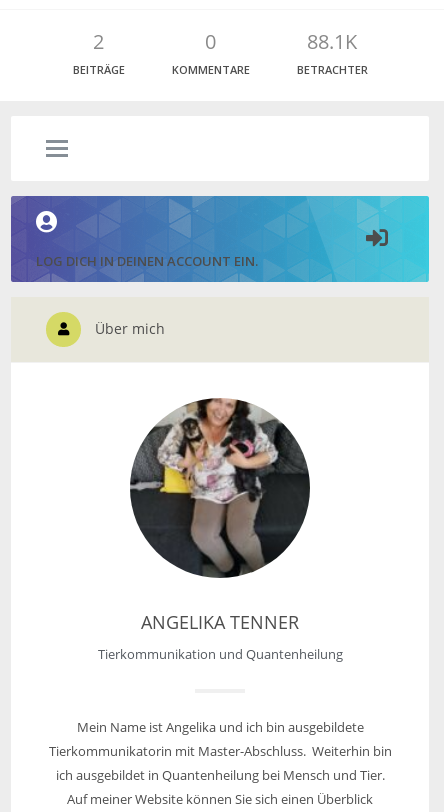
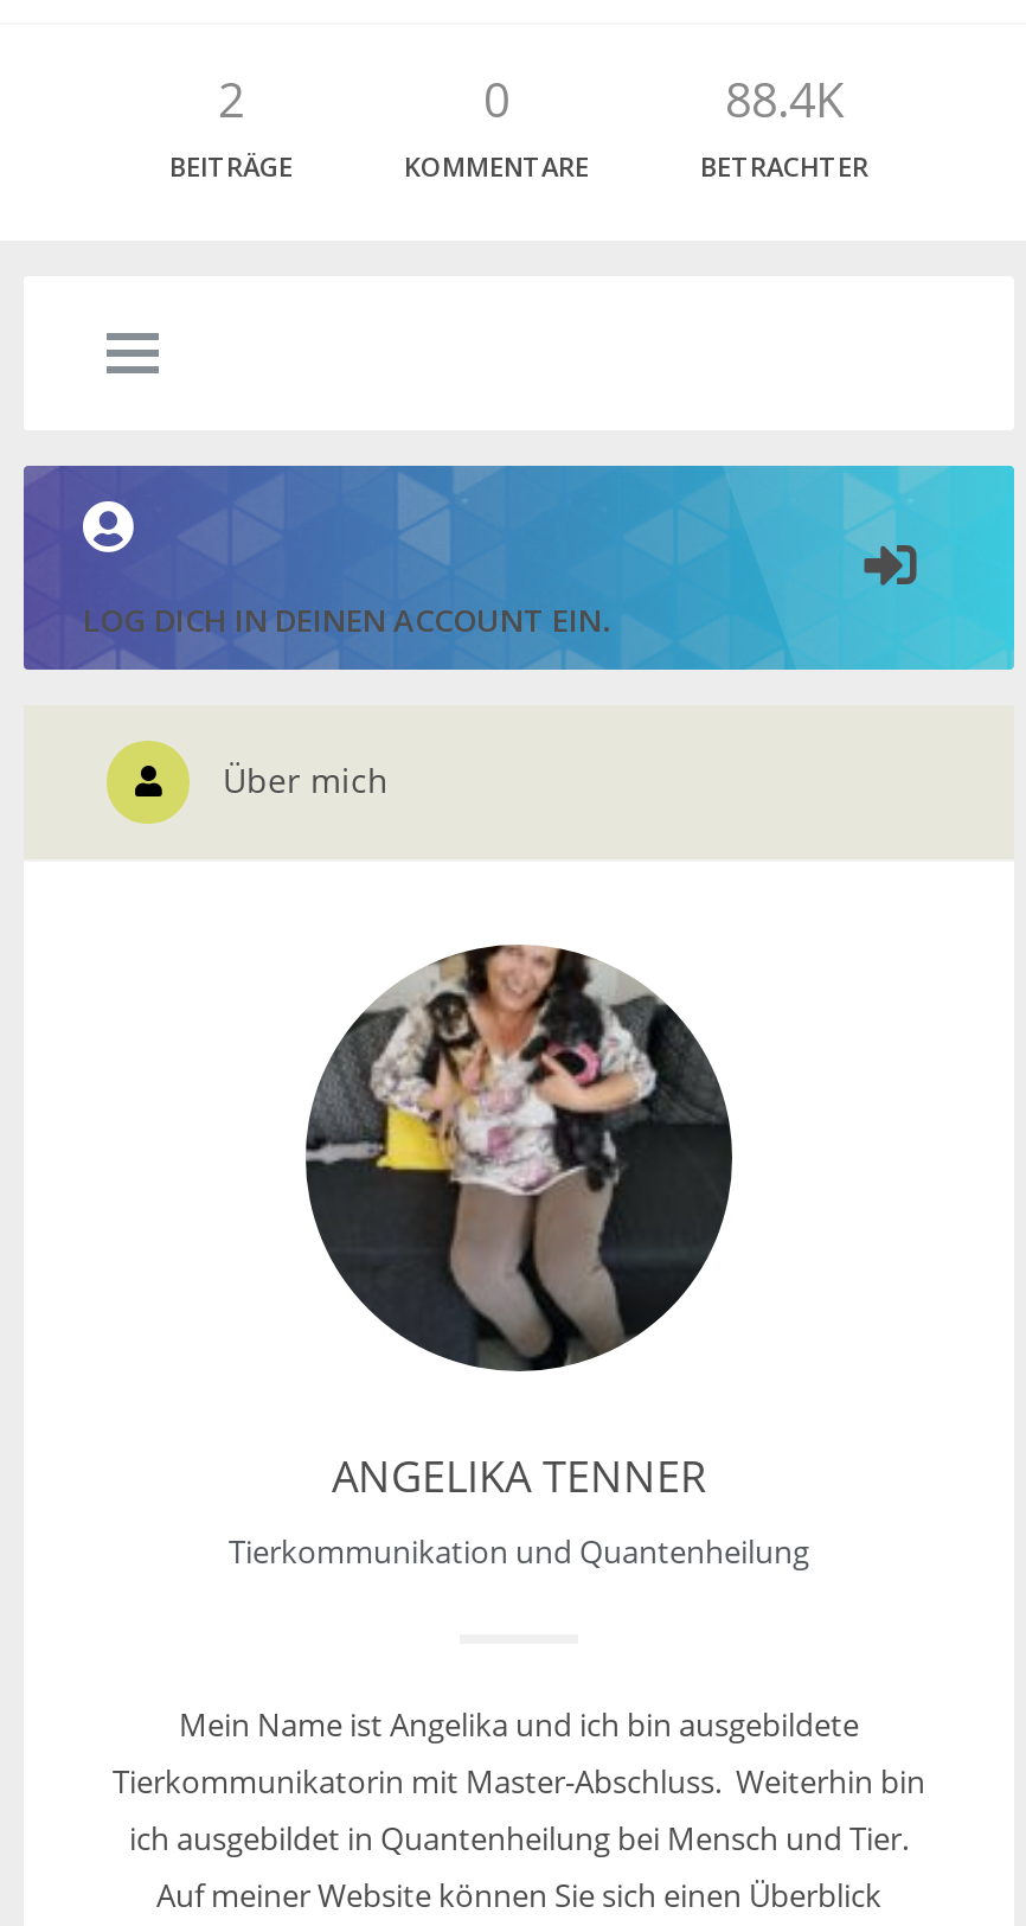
- 88.1K
+ 88.4K
